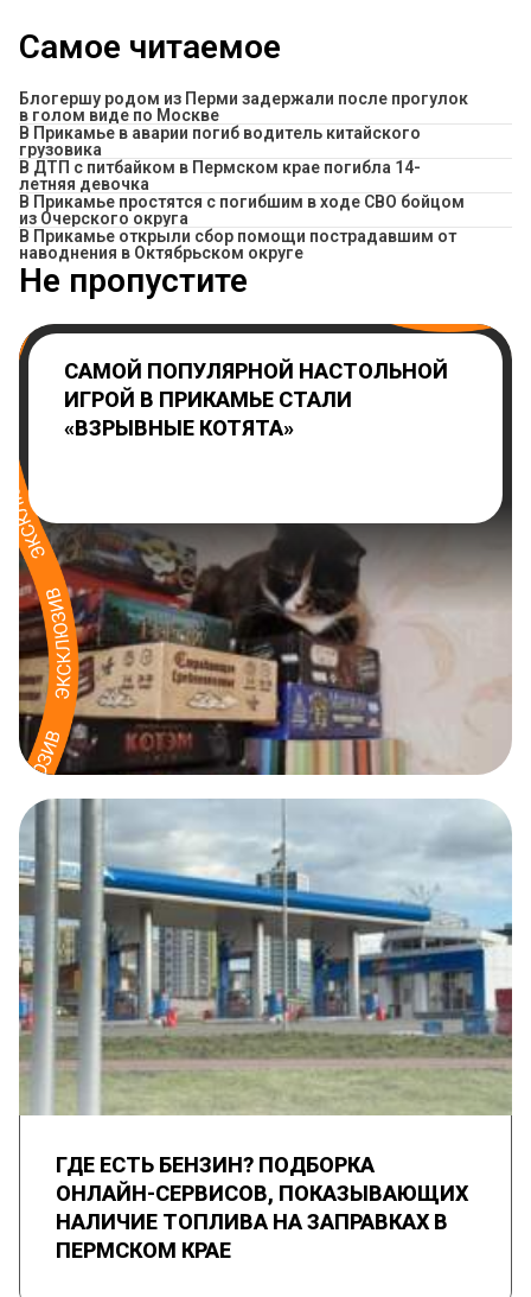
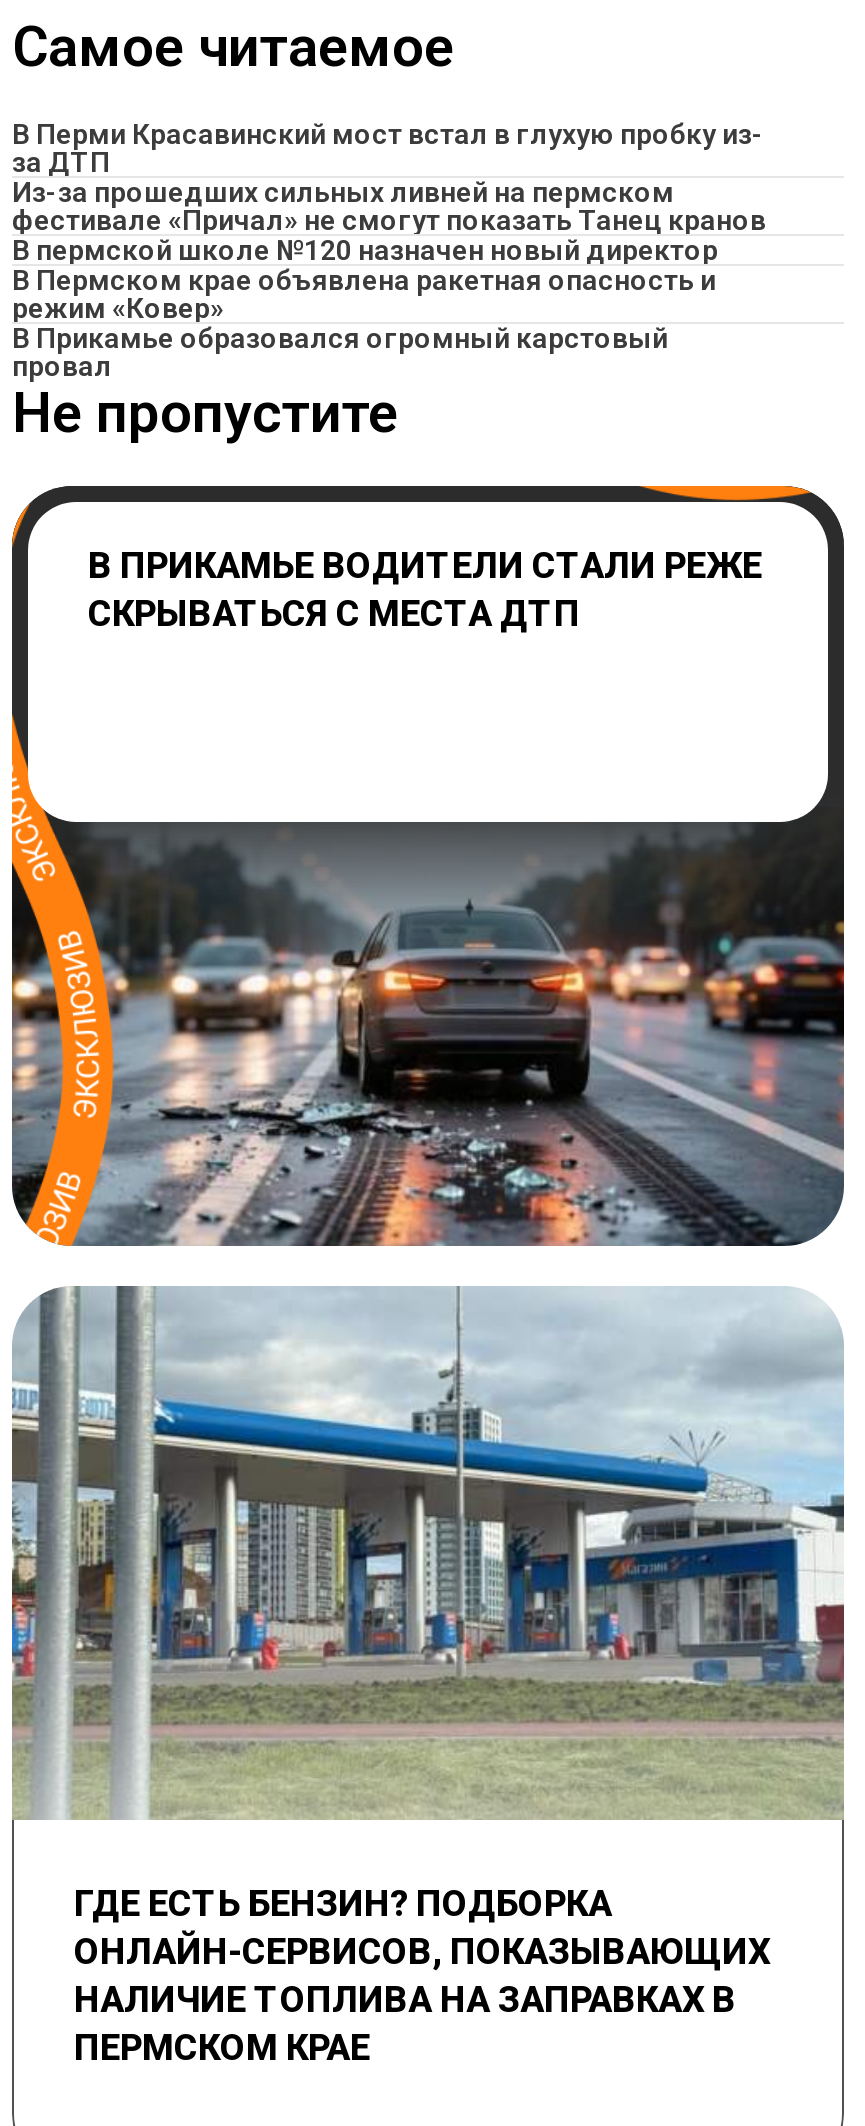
- Блогершу родом из Перми задержали после прогулок
- в голом виде по Москве
- В Прикамье в аварии погиб водитель китайского
- грузовика
- В ДТП с питбайком в Пермском крае погибла 14-
- летняя девочка
- В Прикамье простятся с погибшим в ходе СВО бойцом
- из Очерского округа
- В Прикамье открыли сбор помощи пострадавшим от
- наводнения в Октябрьском округе
+ В Перми Красавинский мост встал в глухую пробку из-
+ за ДТП
+ Из-за прошедших сильных ливней на пермском
+ фестивале «Причал» не смогут показать Танец кранов
+ В пермской школе №120 назначен новый директор
+ В Пермском крае объявлена ракетная опасность и
+ режим «Ковер»
+ В Прикамье образовался огромный карстовый
+ провал

- САМОЙ ПОПУЛЯРНОЙ НАСТОЛЬНОЙ
- ИГРОЙ В ПРИКАМЬЕ СТАЛИ
- «ВЗРЫВНЫЕ КОТЯТА»
+ В ПРИКАМЬЕ ВОДИТЕЛИ СТАЛИ РЕЖЕ
+ СКРЫВАТЬСЯ С МЕСТА ДТП

- [image]
+ [image]
